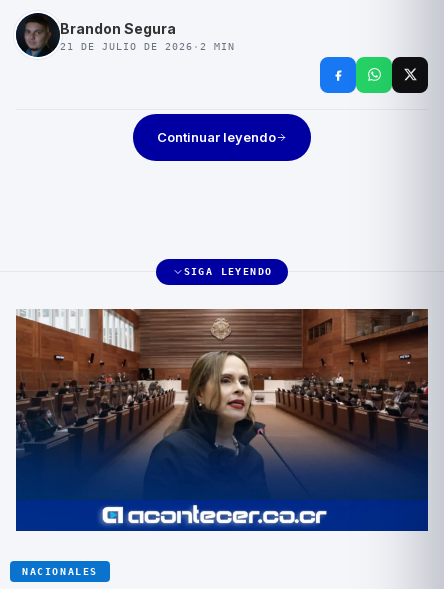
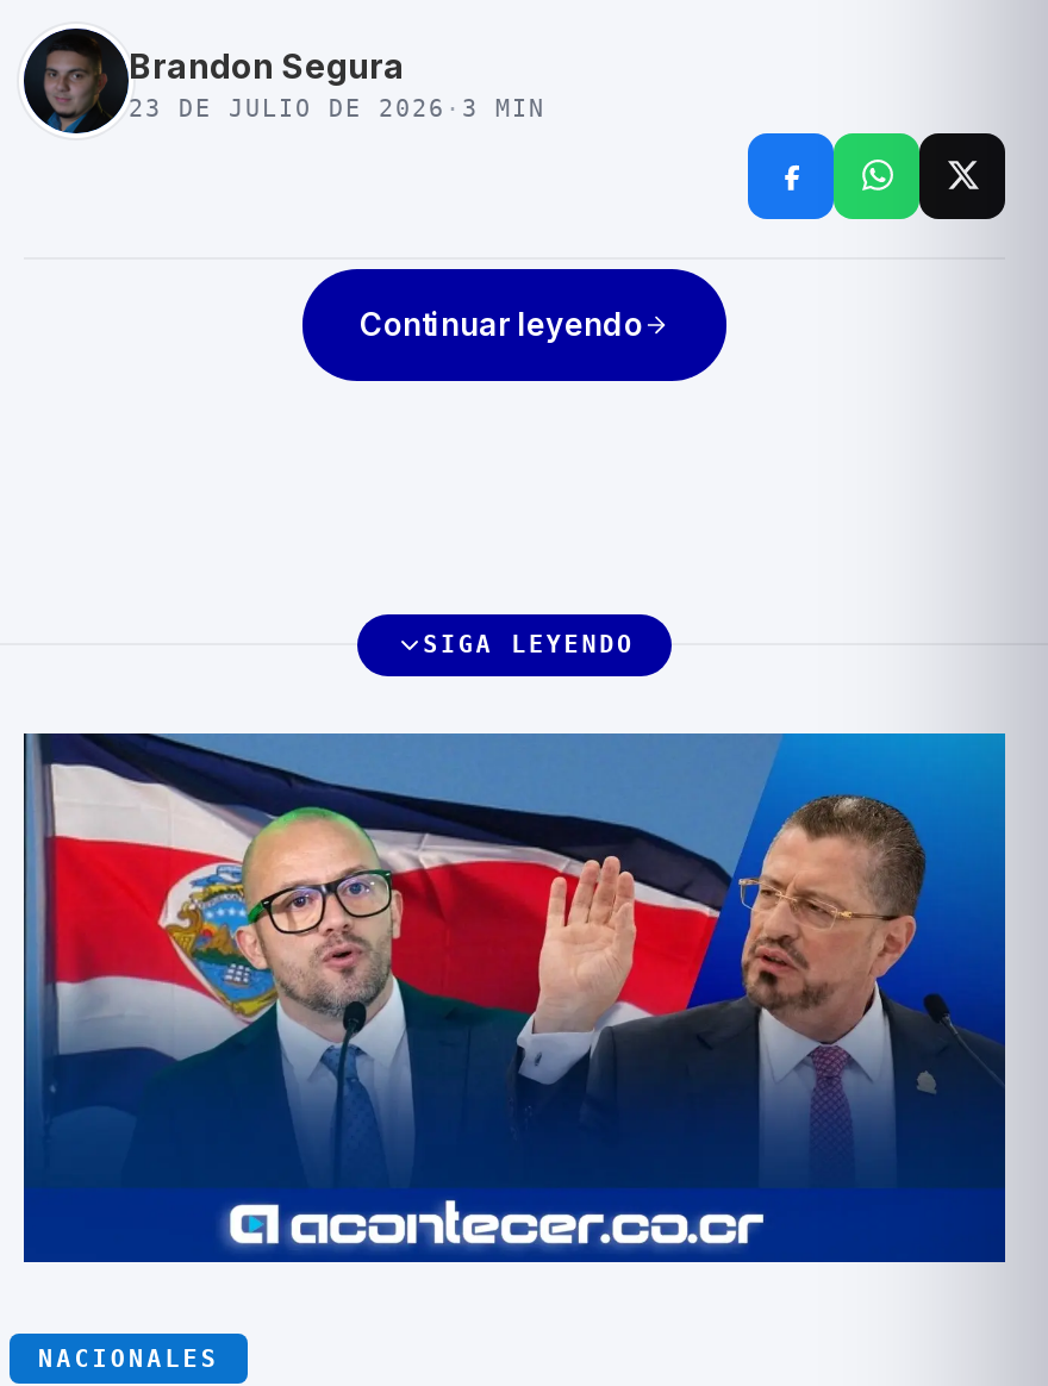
- 21 DE JULIO DE 2026 · 2 MIN
+ 23 DE JULIO DE 2026 · 3 MIN

- [image]
+ [image]
